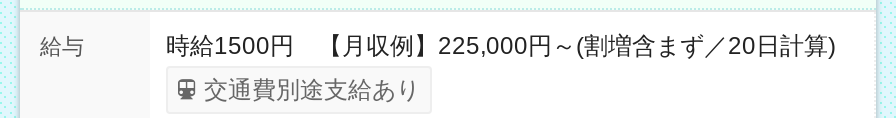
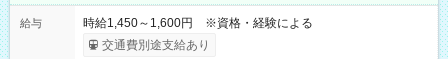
- 時給1500円 【月収例】225,000円～(割増含まず／20日計算)
+ 時給1,450～1,600円 ※資格・経験による
